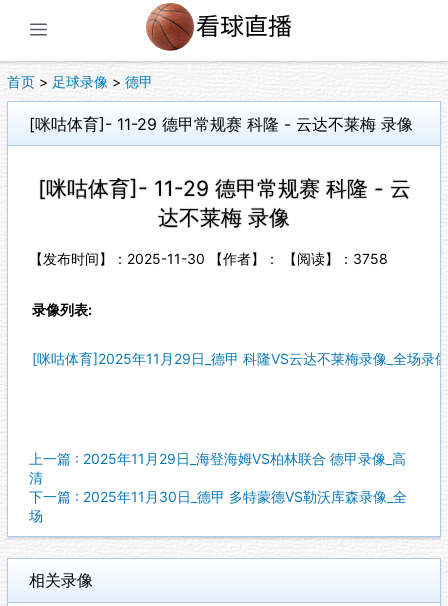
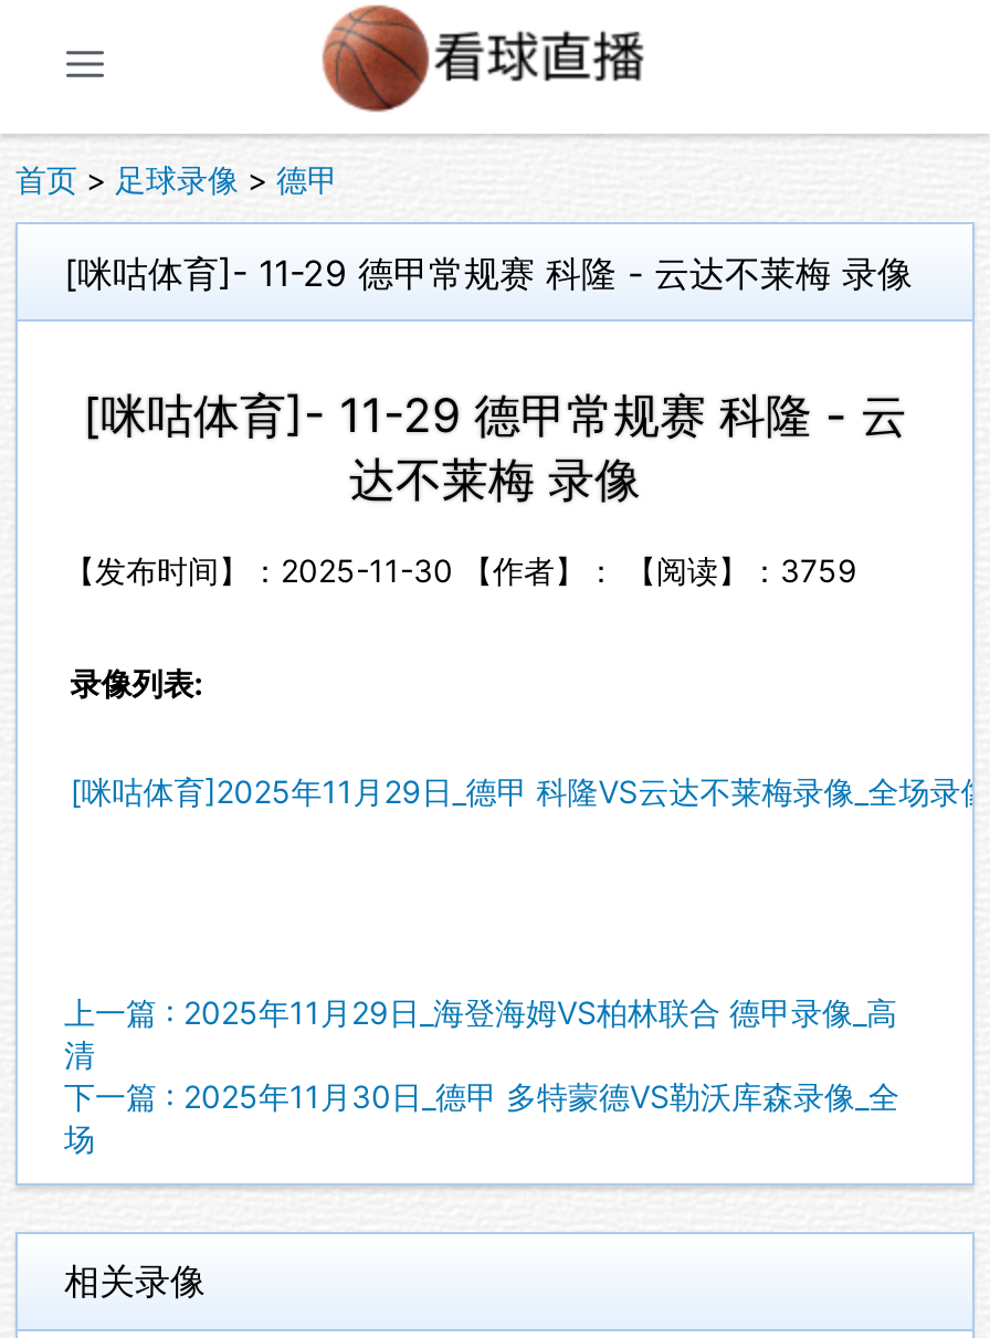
- 【发布时间】：2025-11-30 【作者】： 【阅读】：3758
+ 【发布时间】：2025-11-30 【作者】： 【阅读】：3759
